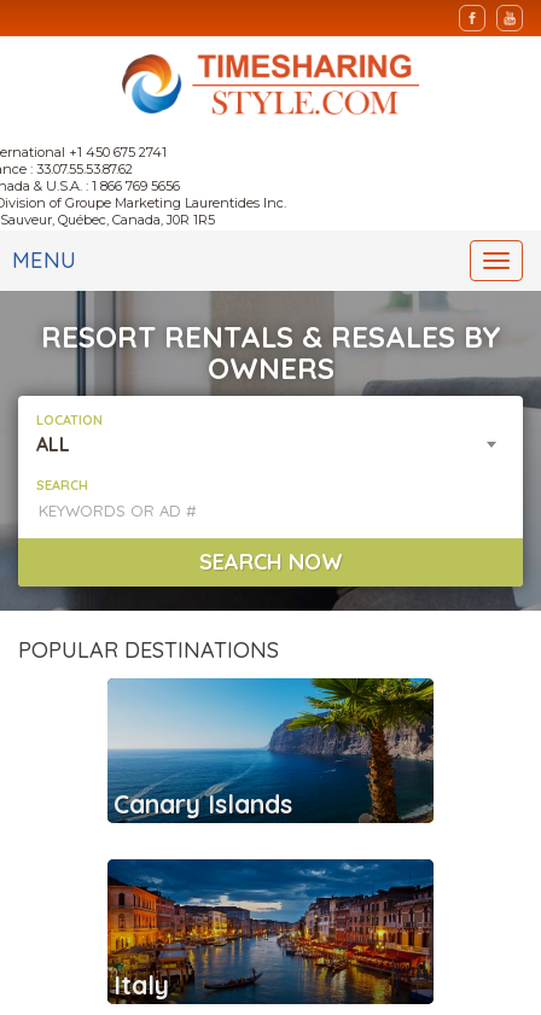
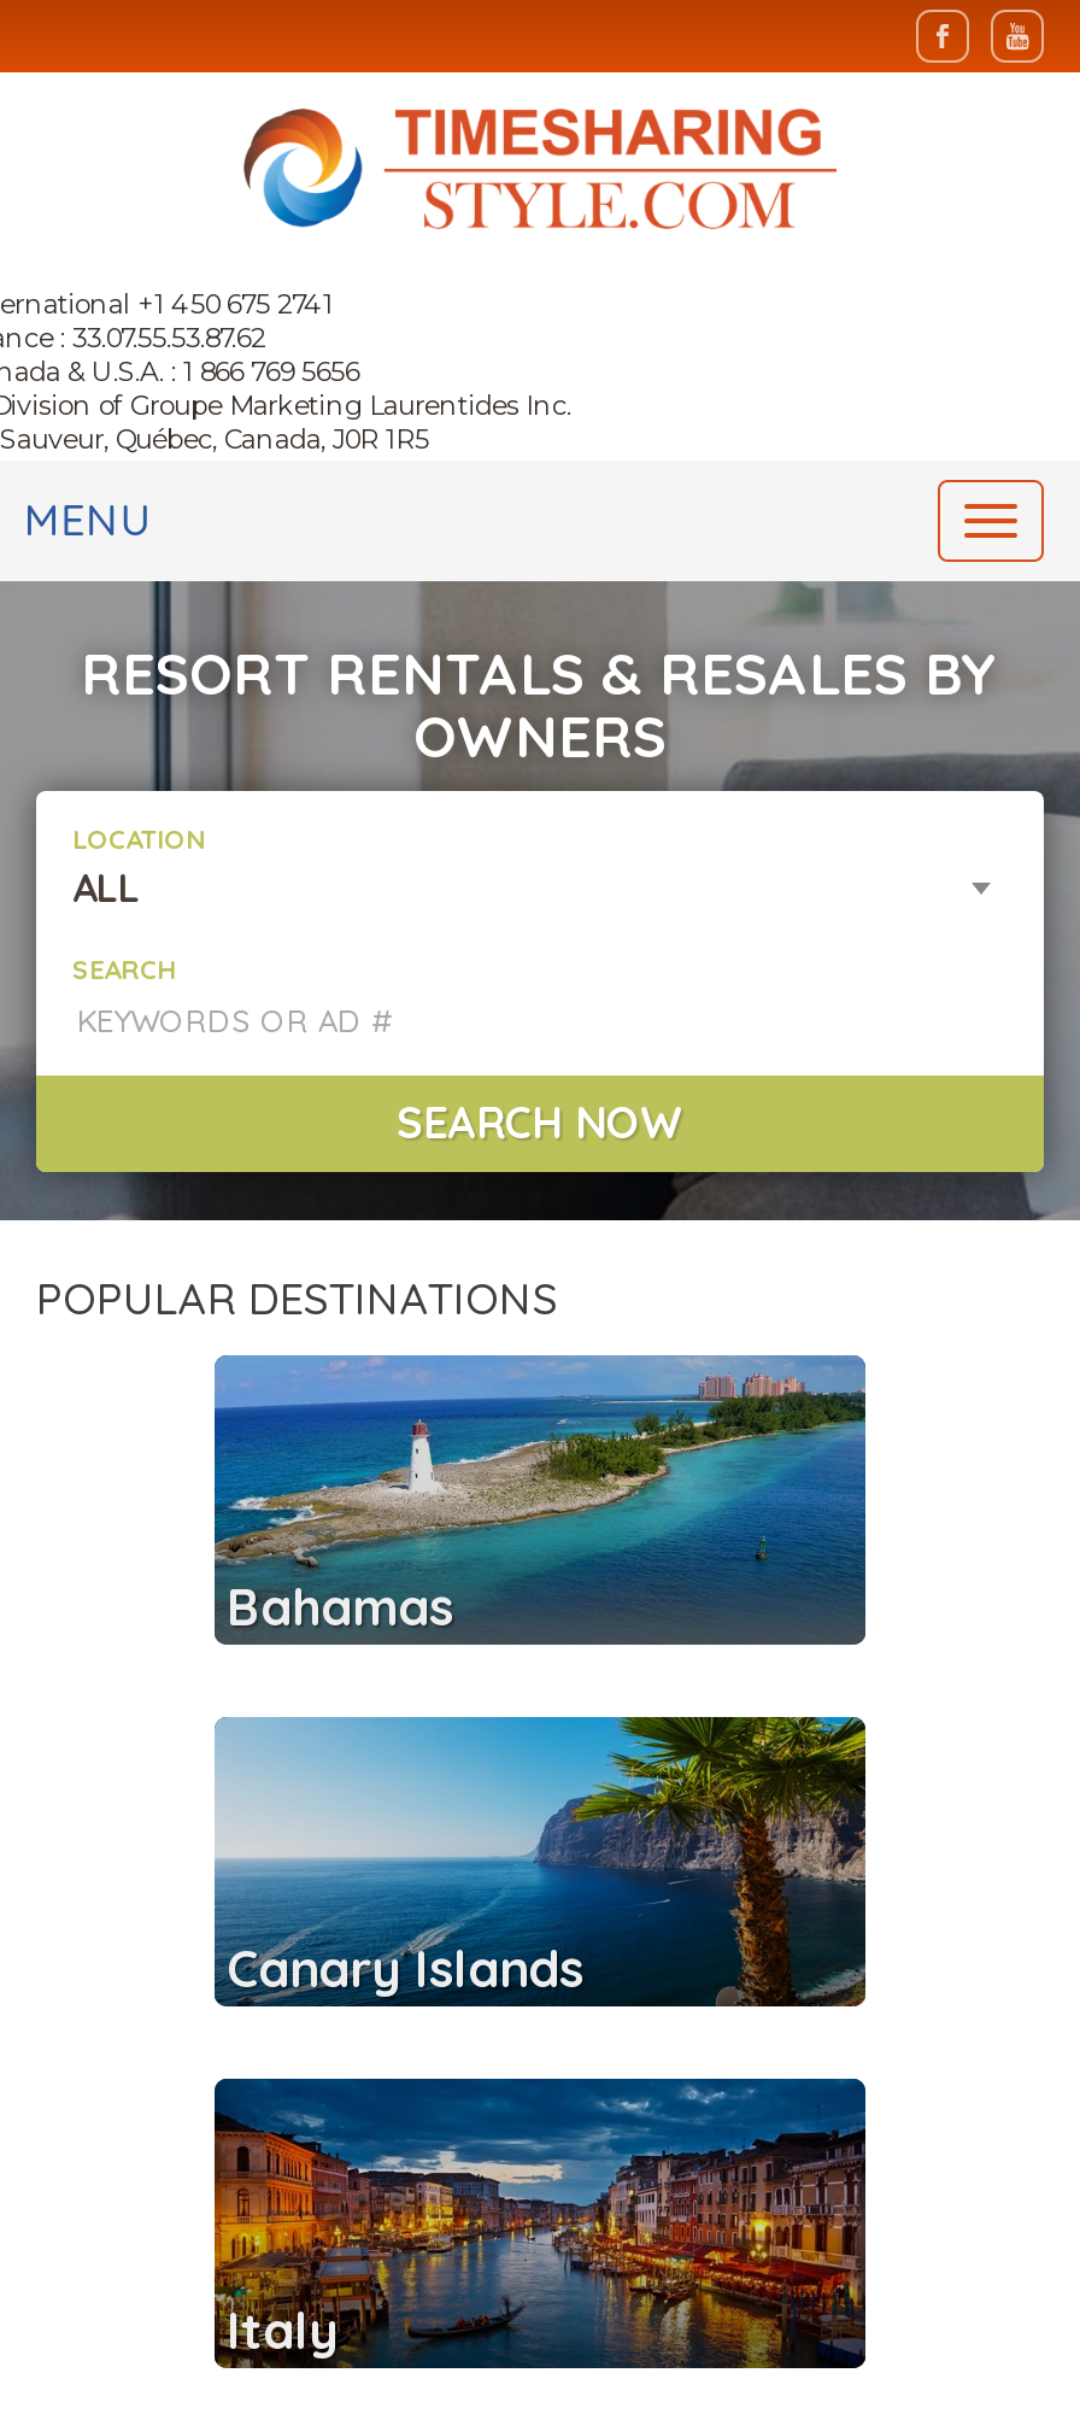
+ [image]
+ Bahamas
